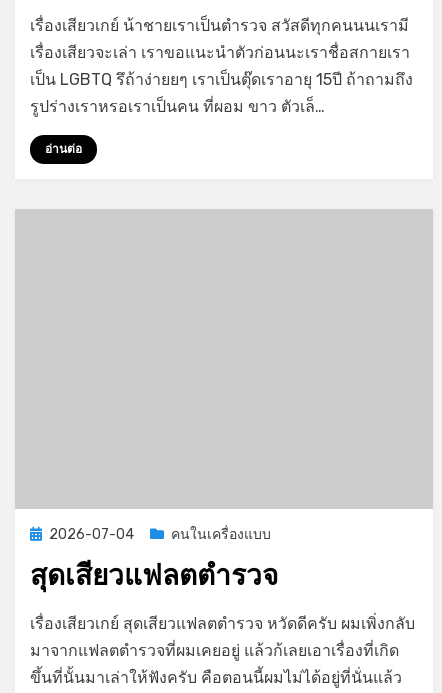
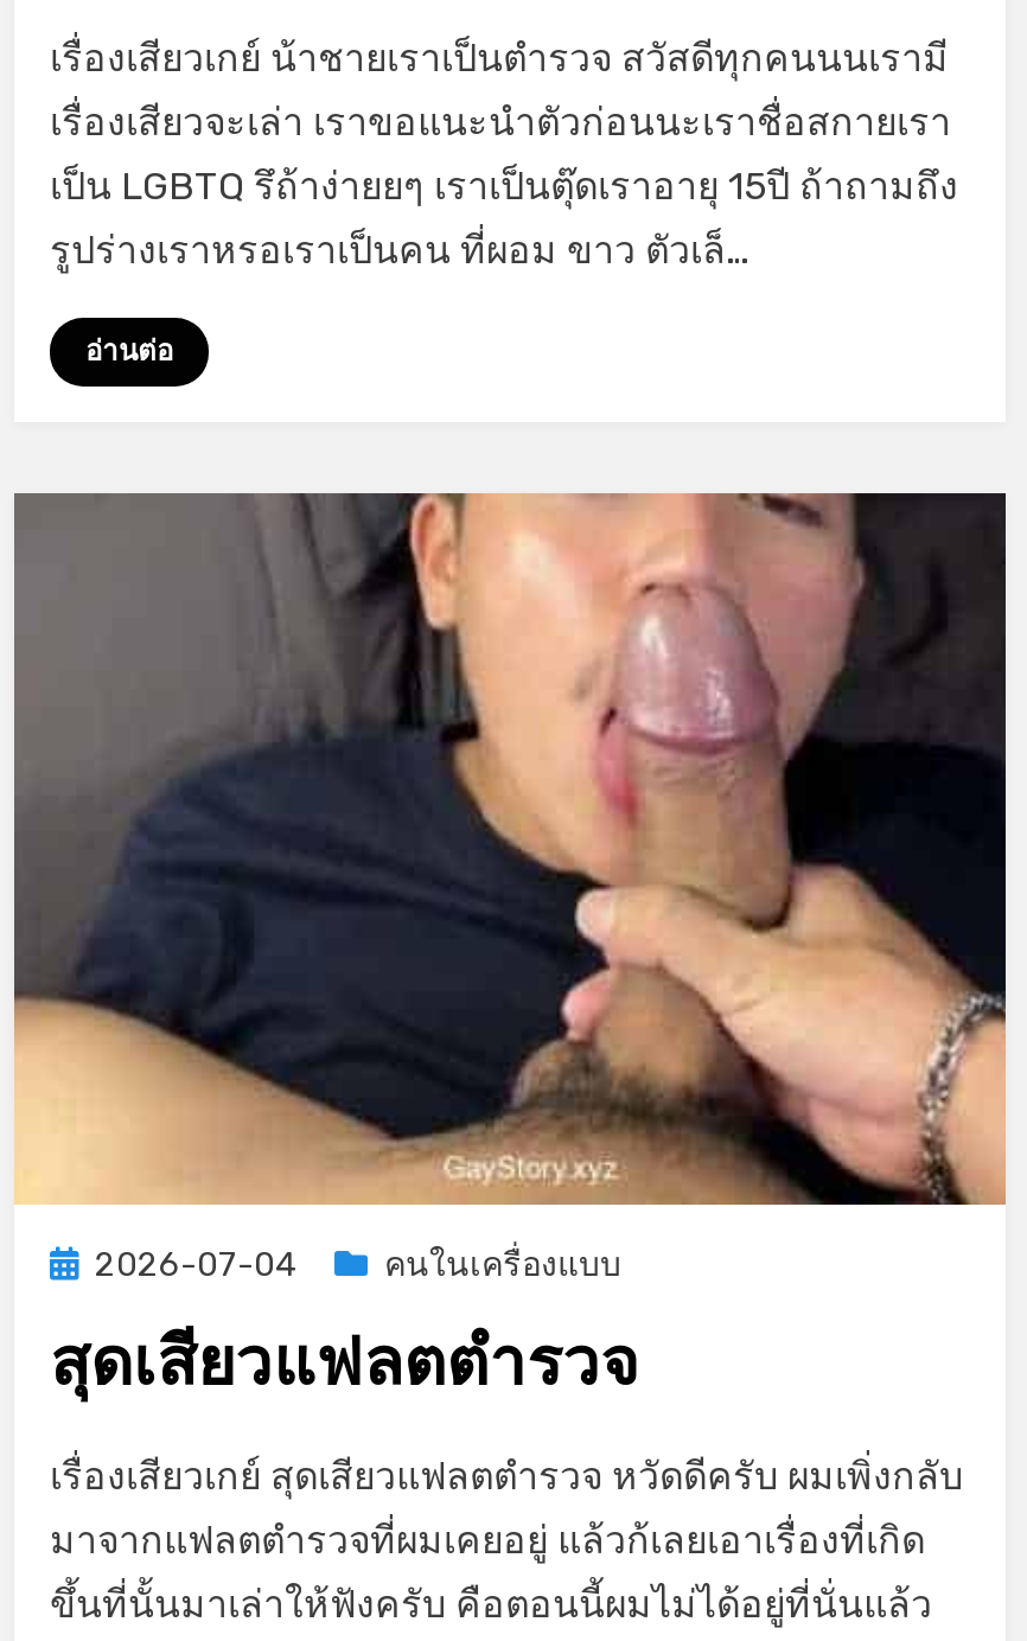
+ [image]
